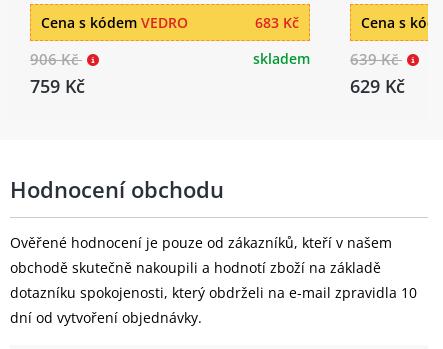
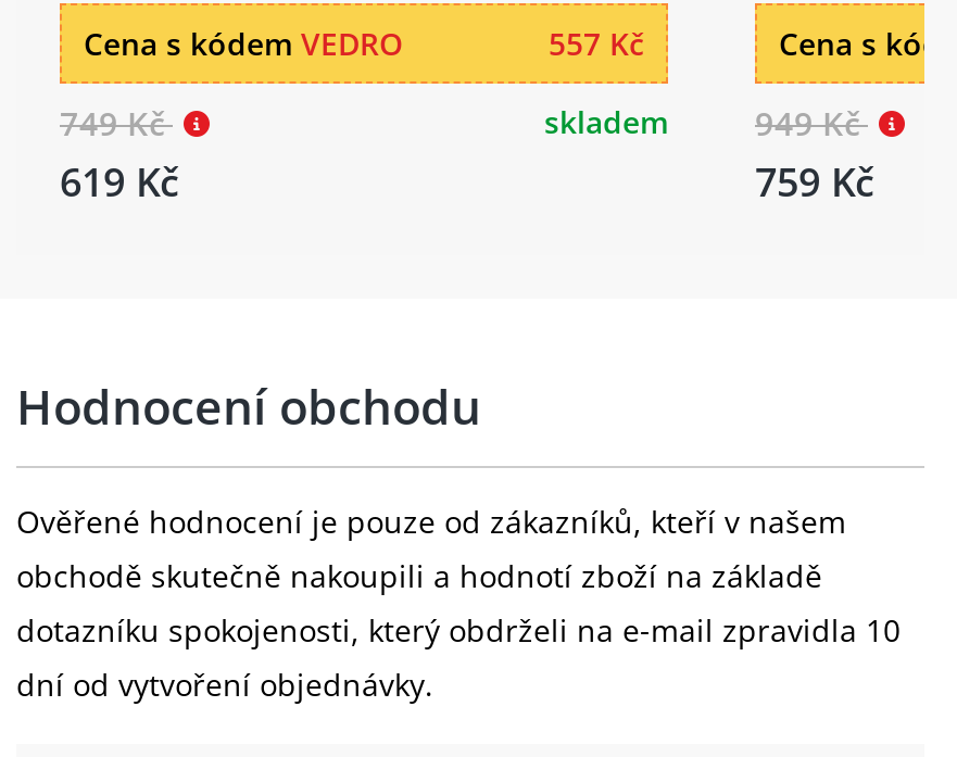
- 683 Kč
+ 557 Kč

- 906 Kč
+ 749 Kč

- 639 Kč
+ 949 Kč

- 759 Kč
+ 619 Kč

- 629 Kč
+ 759 Kč
